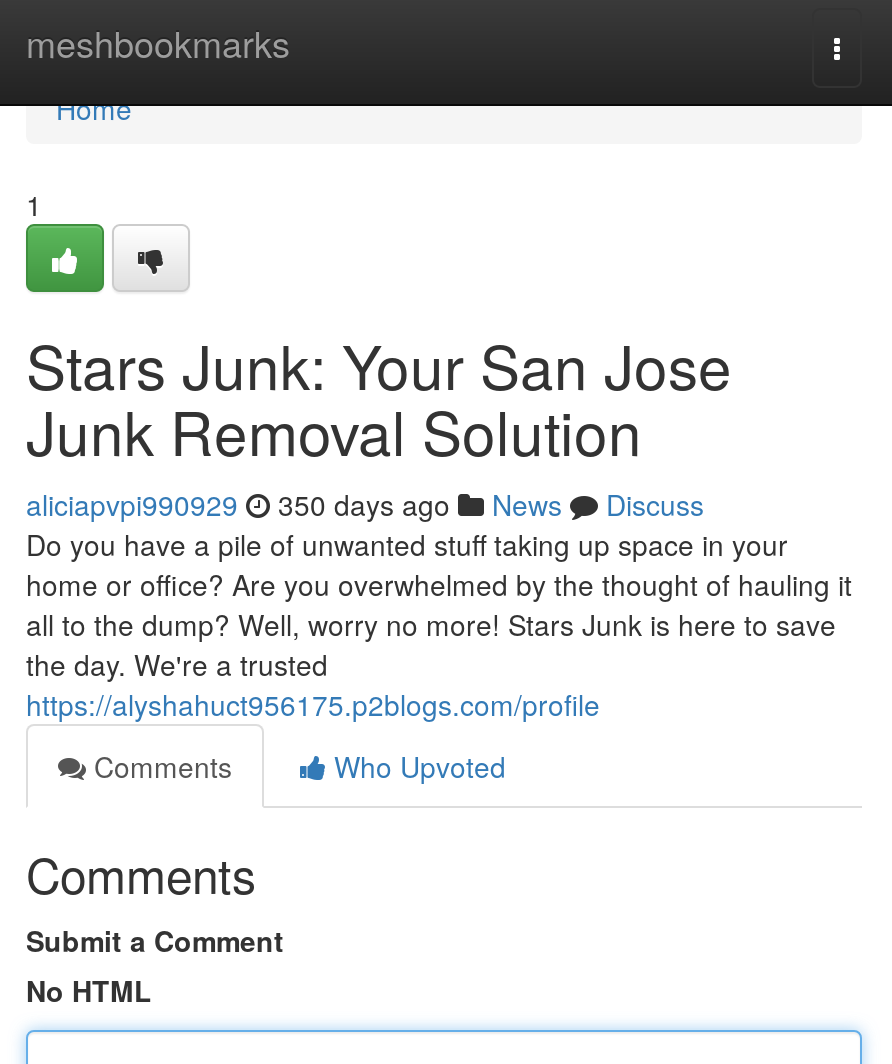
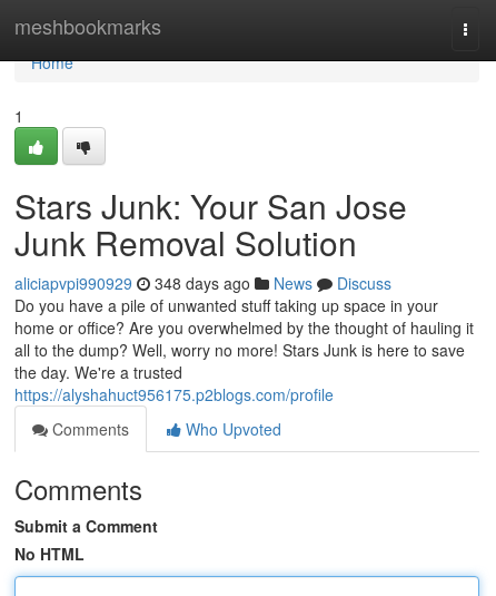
- aliciapvpi990929 350 days ago News Discuss
+ aliciapvpi990929 348 days ago News Discuss
